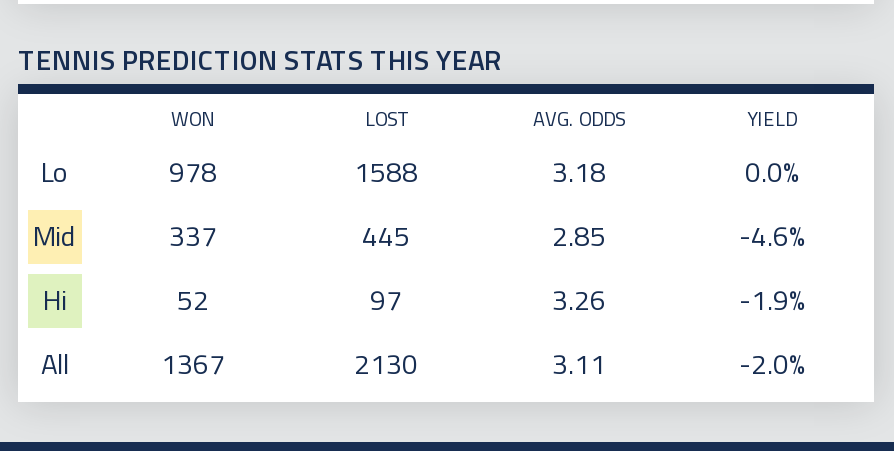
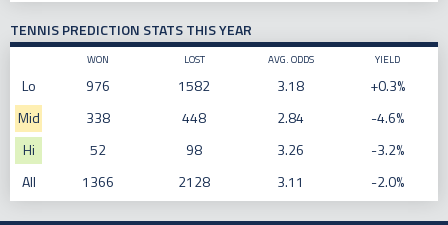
- 978
+ 976

- 1588
+ 1582

- 0.0%
+ +0.3%

- 337
+ 338

- 445
+ 448

- 2.85
+ 2.84

- 97
+ 98

- -1.9%
+ -3.2%

- 1367
+ 1366

- 2130
+ 2128
